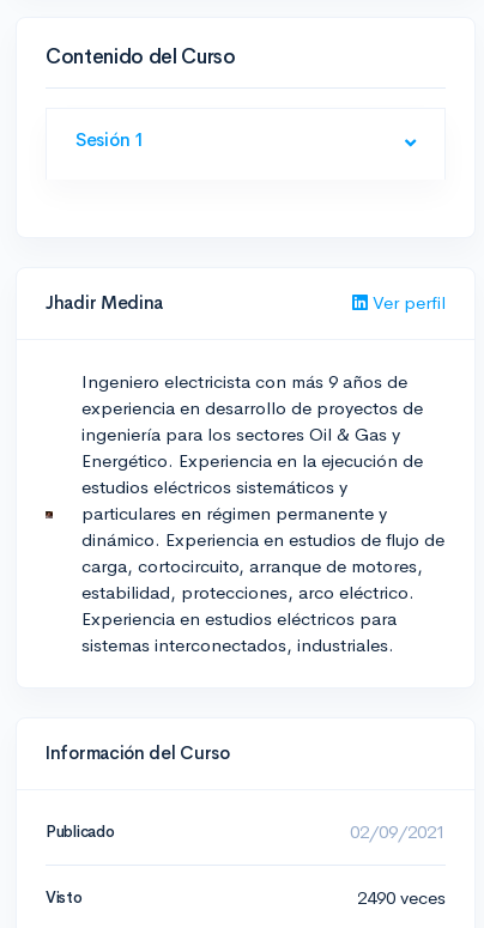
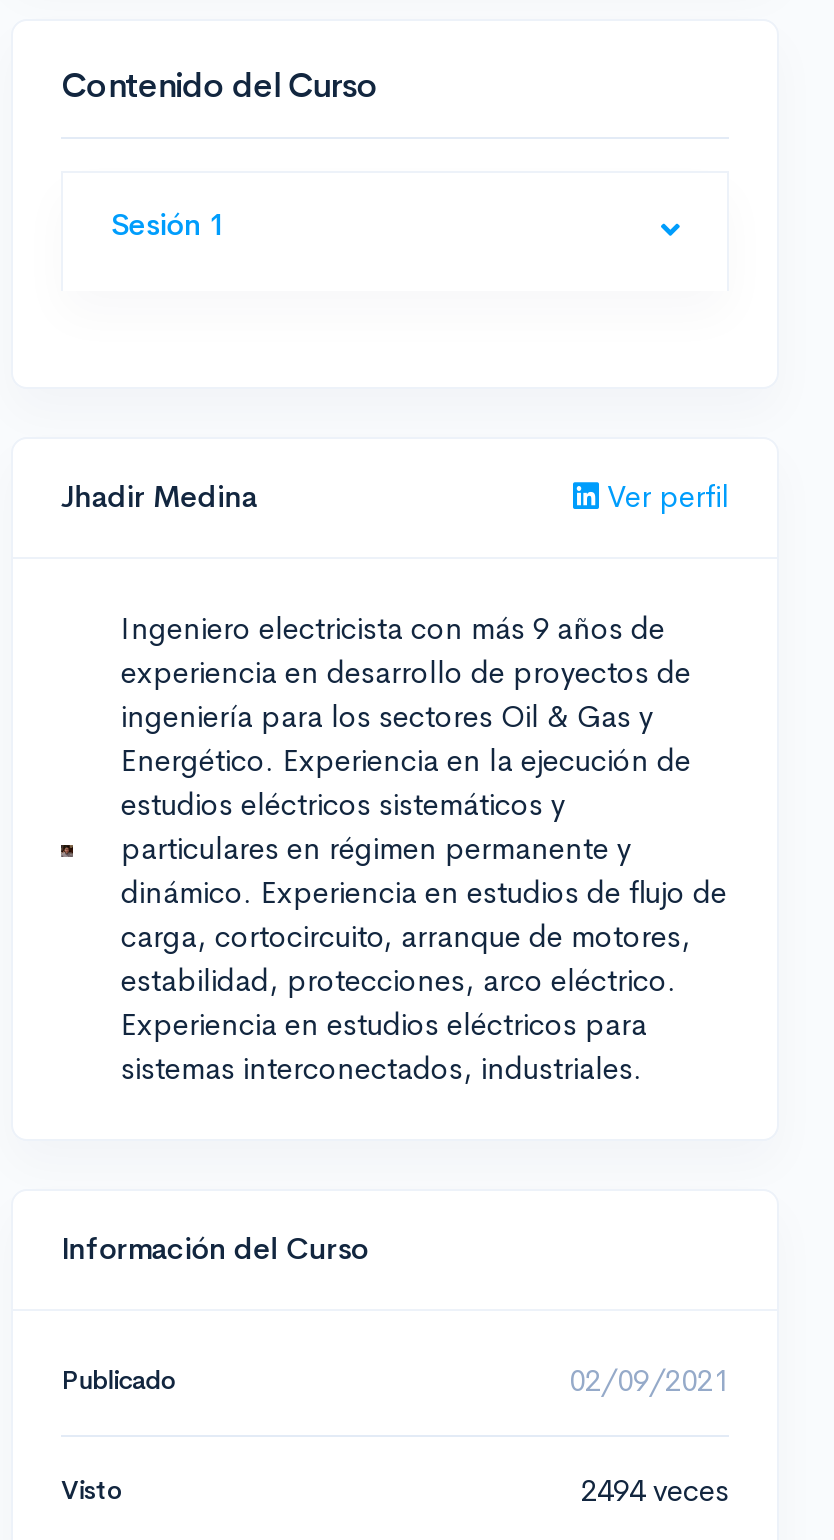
- 2490 veces
+ 2494 veces
